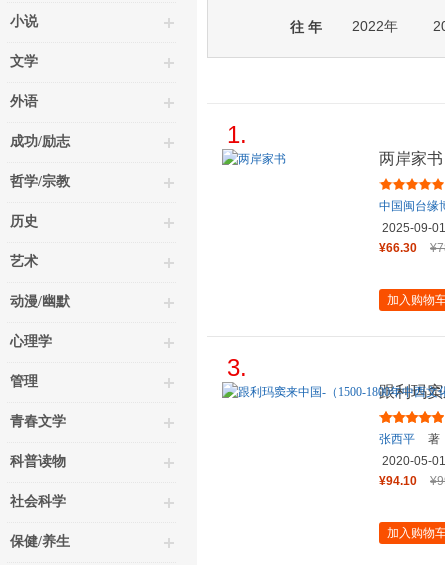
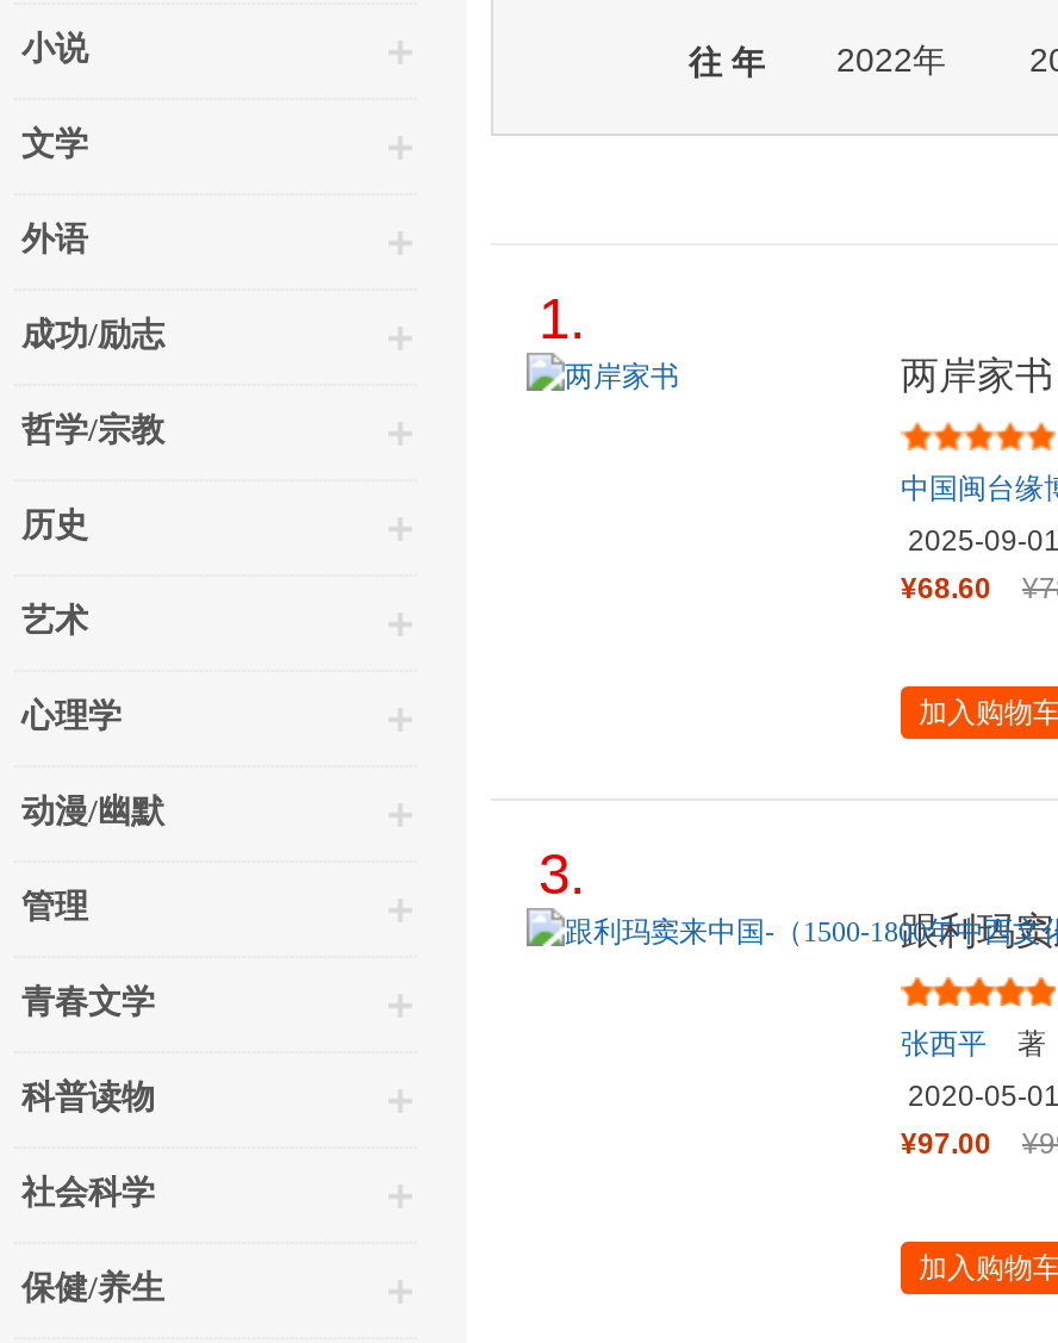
- ¥66.30
+ ¥68.60

moved down: 动漫/幽默

moved up: 心理学

- ¥94.10
+ ¥97.00
